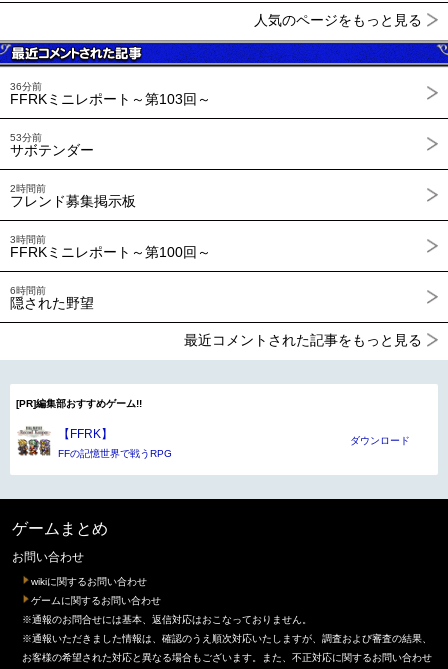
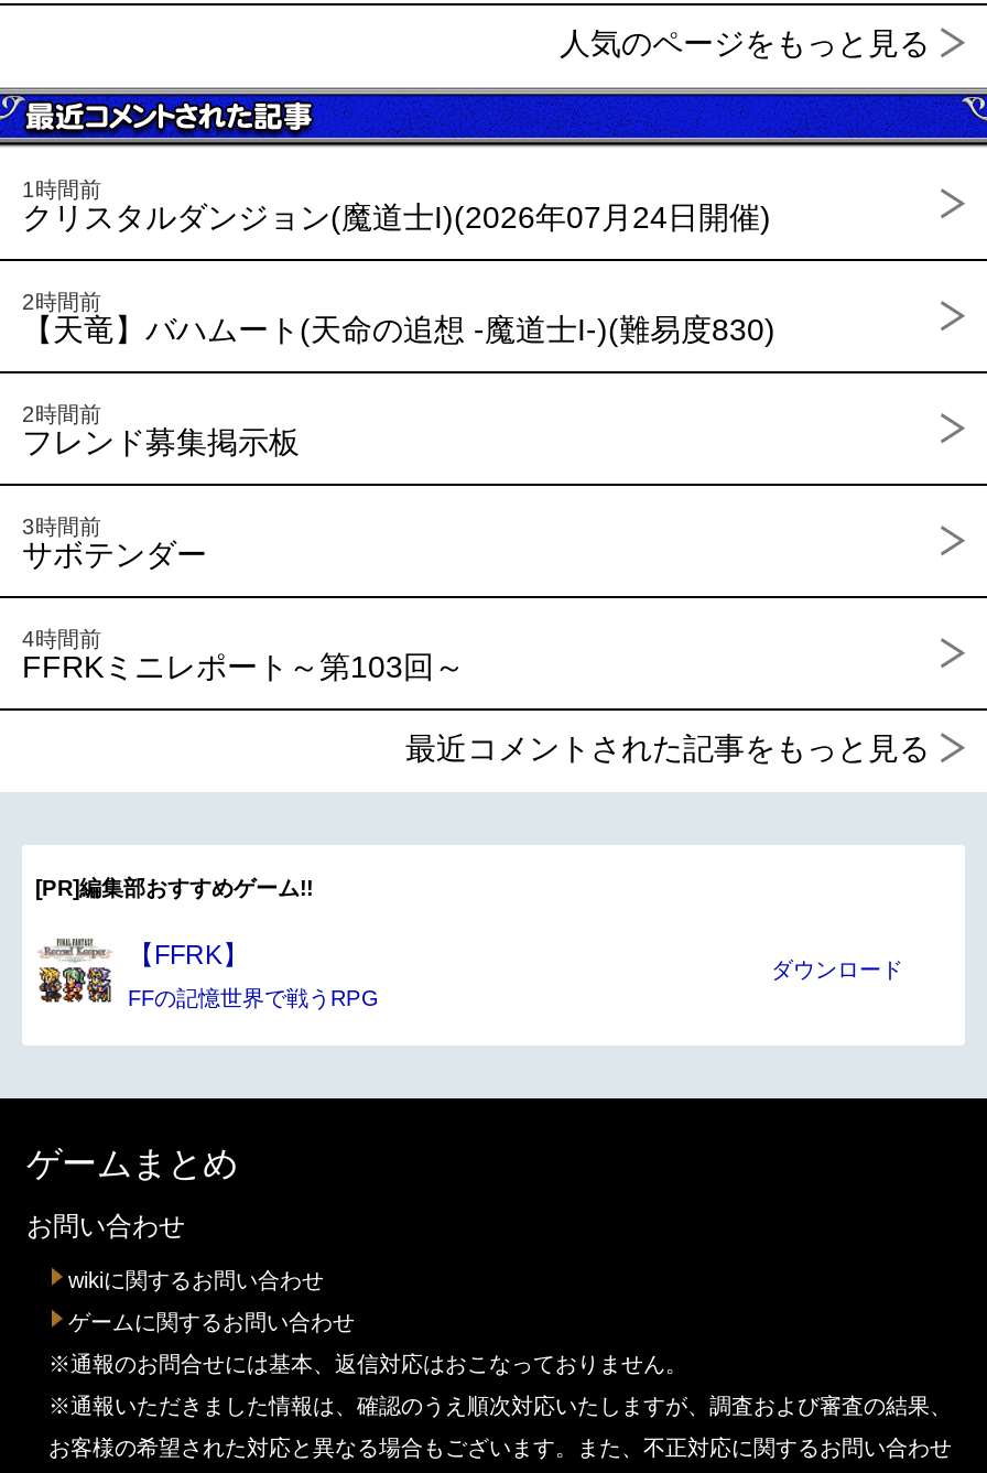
- 36分前
+ 1時間前
+ クリスタルダンジョン(魔道士I)(2026年07月24日開催)

moved down: FFRKミニレポート～第103回～

- 53分前
+ 2時間前
+ 【天竜】バハムート(天命の追想 -魔道士I-)(難易度830)

moved down: サボテンダー

- FFRKミニレポート～第100回～

- 6時間前
- 隠された野望
+ 4時間前
